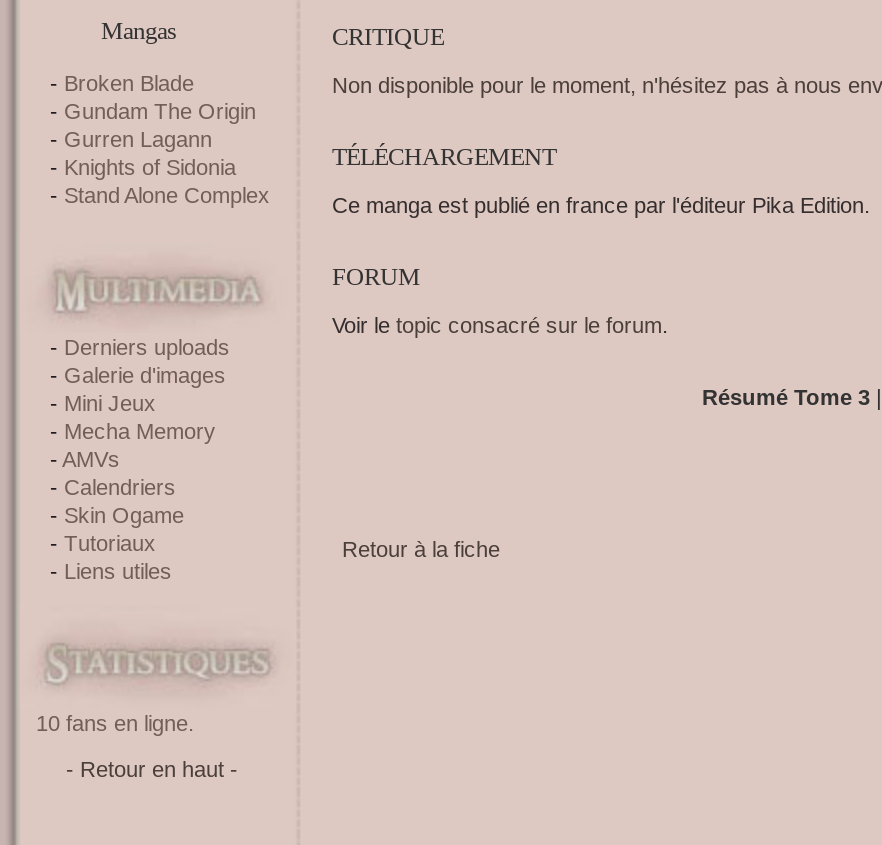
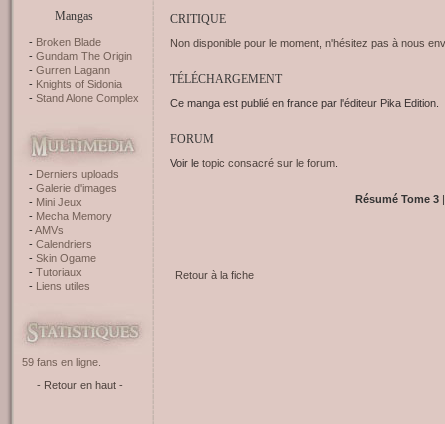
- 10 fans en ligne.
+ 59 fans en ligne.
